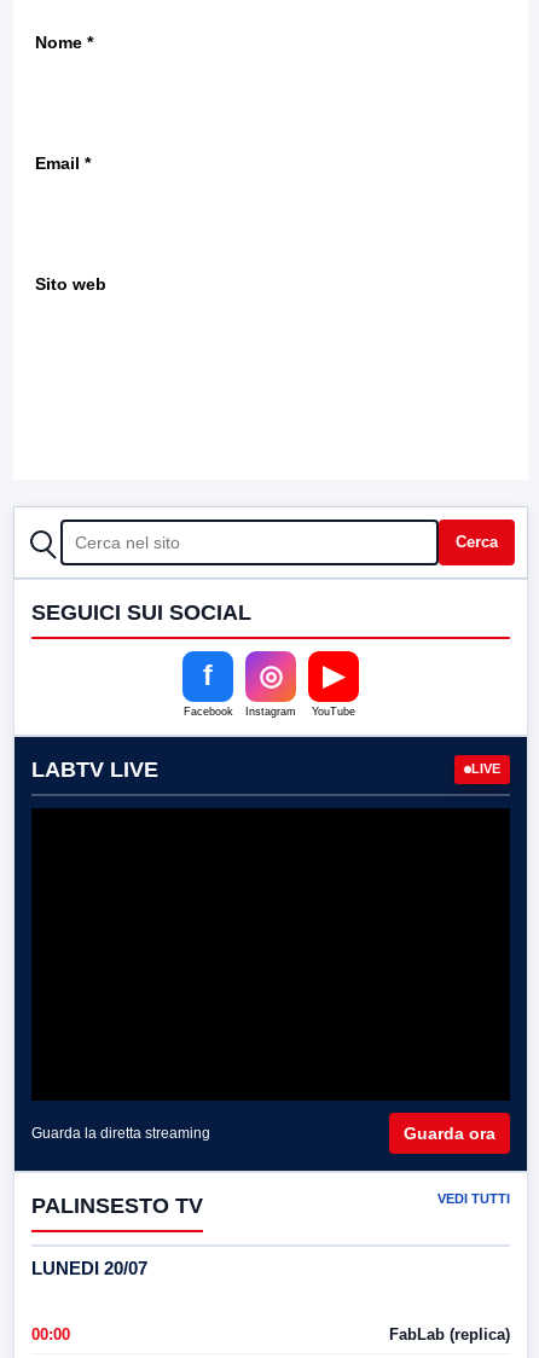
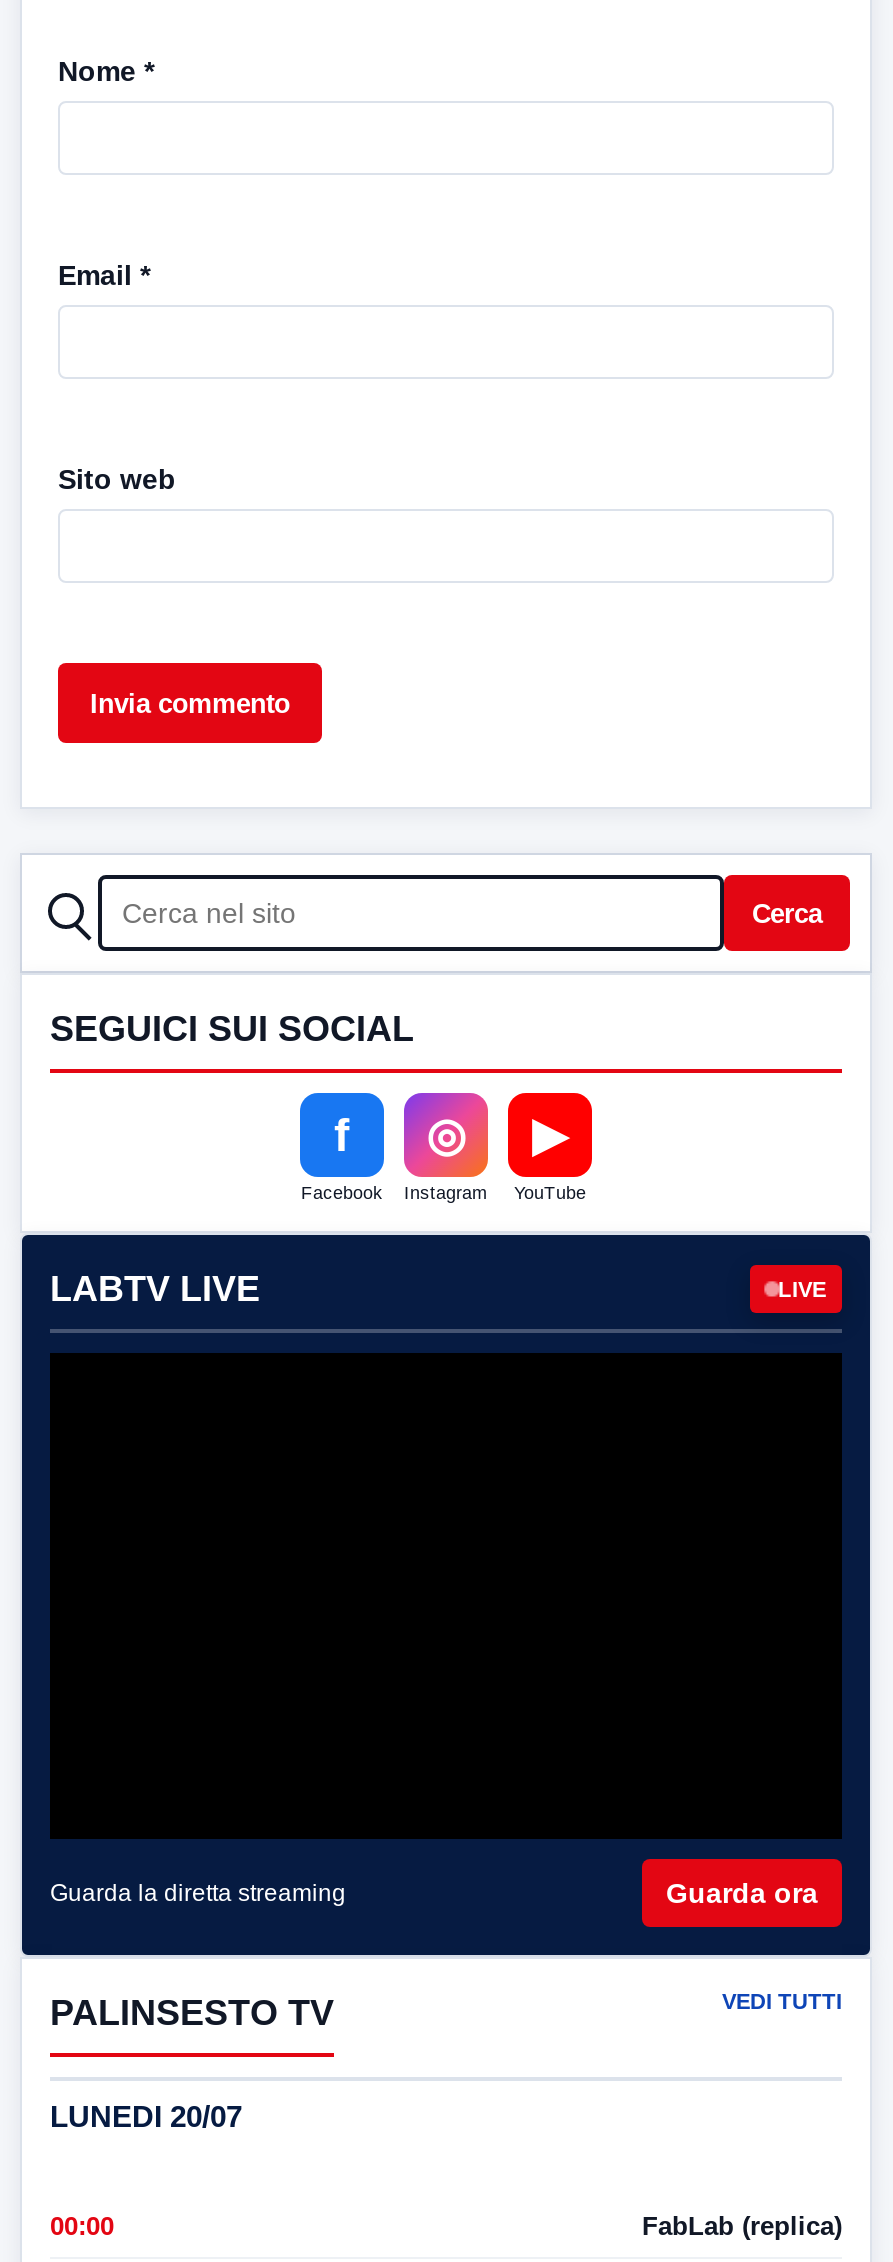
+ [image]
